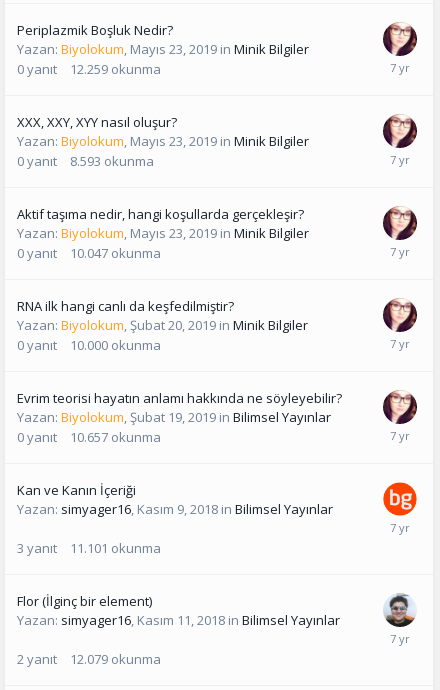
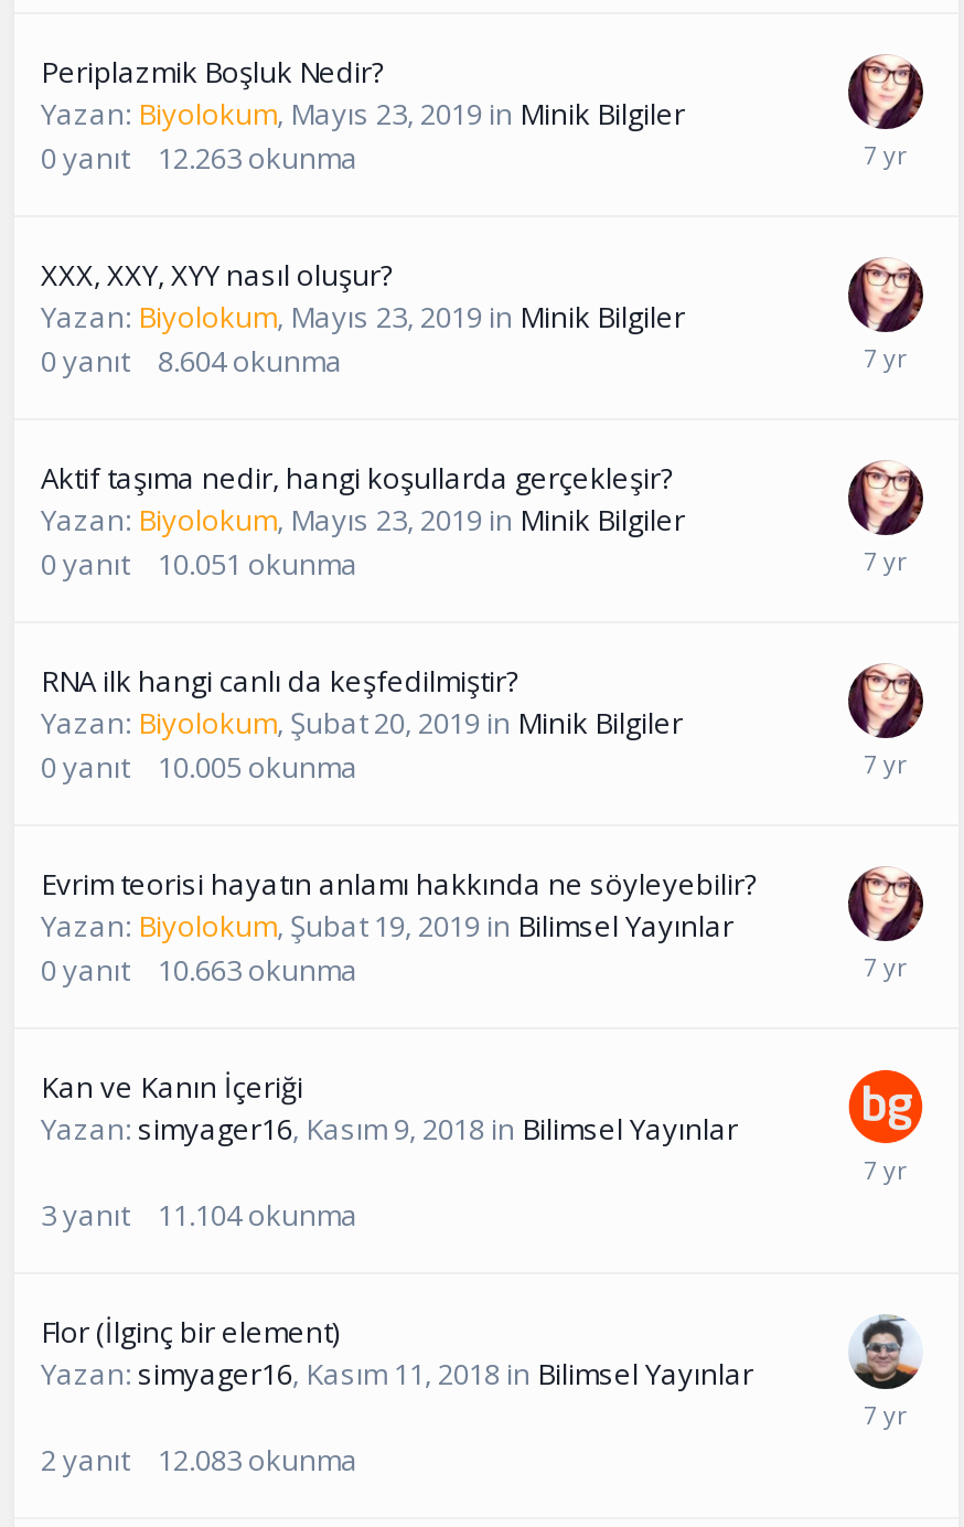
- 0 yanıt 12.259 okunma
+ 0 yanıt 12.263 okunma

- 0 yanıt 8.593 okunma
+ 0 yanıt 8.604 okunma

- 0 yanıt 10.047 okunma
+ 0 yanıt 10.051 okunma

- 0 yanıt 10.000 okunma
+ 0 yanıt 10.005 okunma

- 0 yanıt 10.657 okunma
+ 0 yanıt 10.663 okunma

- 3 yanıt 11.101 okunma
+ 3 yanıt 11.104 okunma

- 2 yanıt 12.079 okunma
+ 2 yanıt 12.083 okunma
